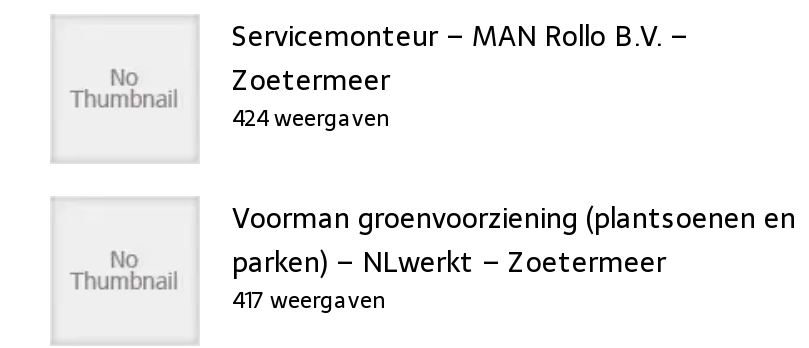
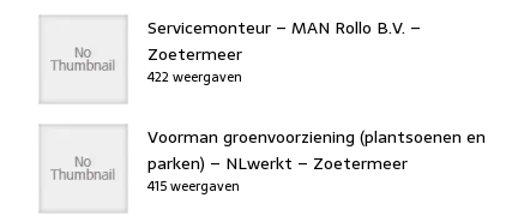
- 424 weergaven
+ 422 weergaven

- 417 weergaven
+ 415 weergaven
